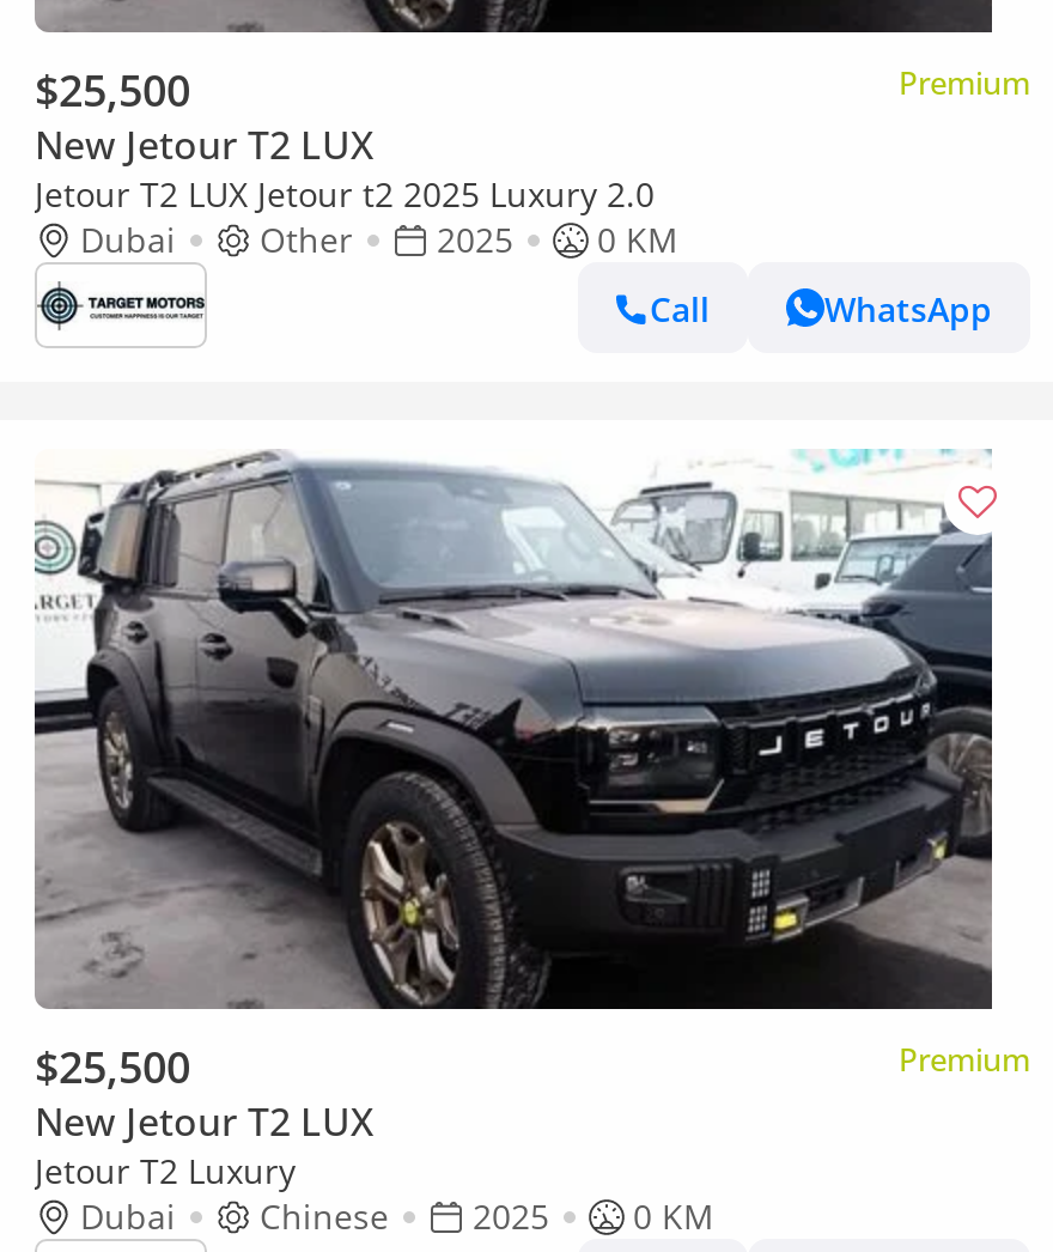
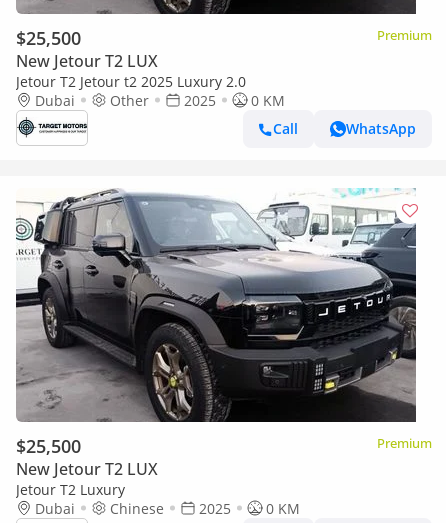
- Jetour T2 LUX Jetour t2 2025 Luxury 2.0
+ Jetour T2 Jetour t2 2025 Luxury 2.0
